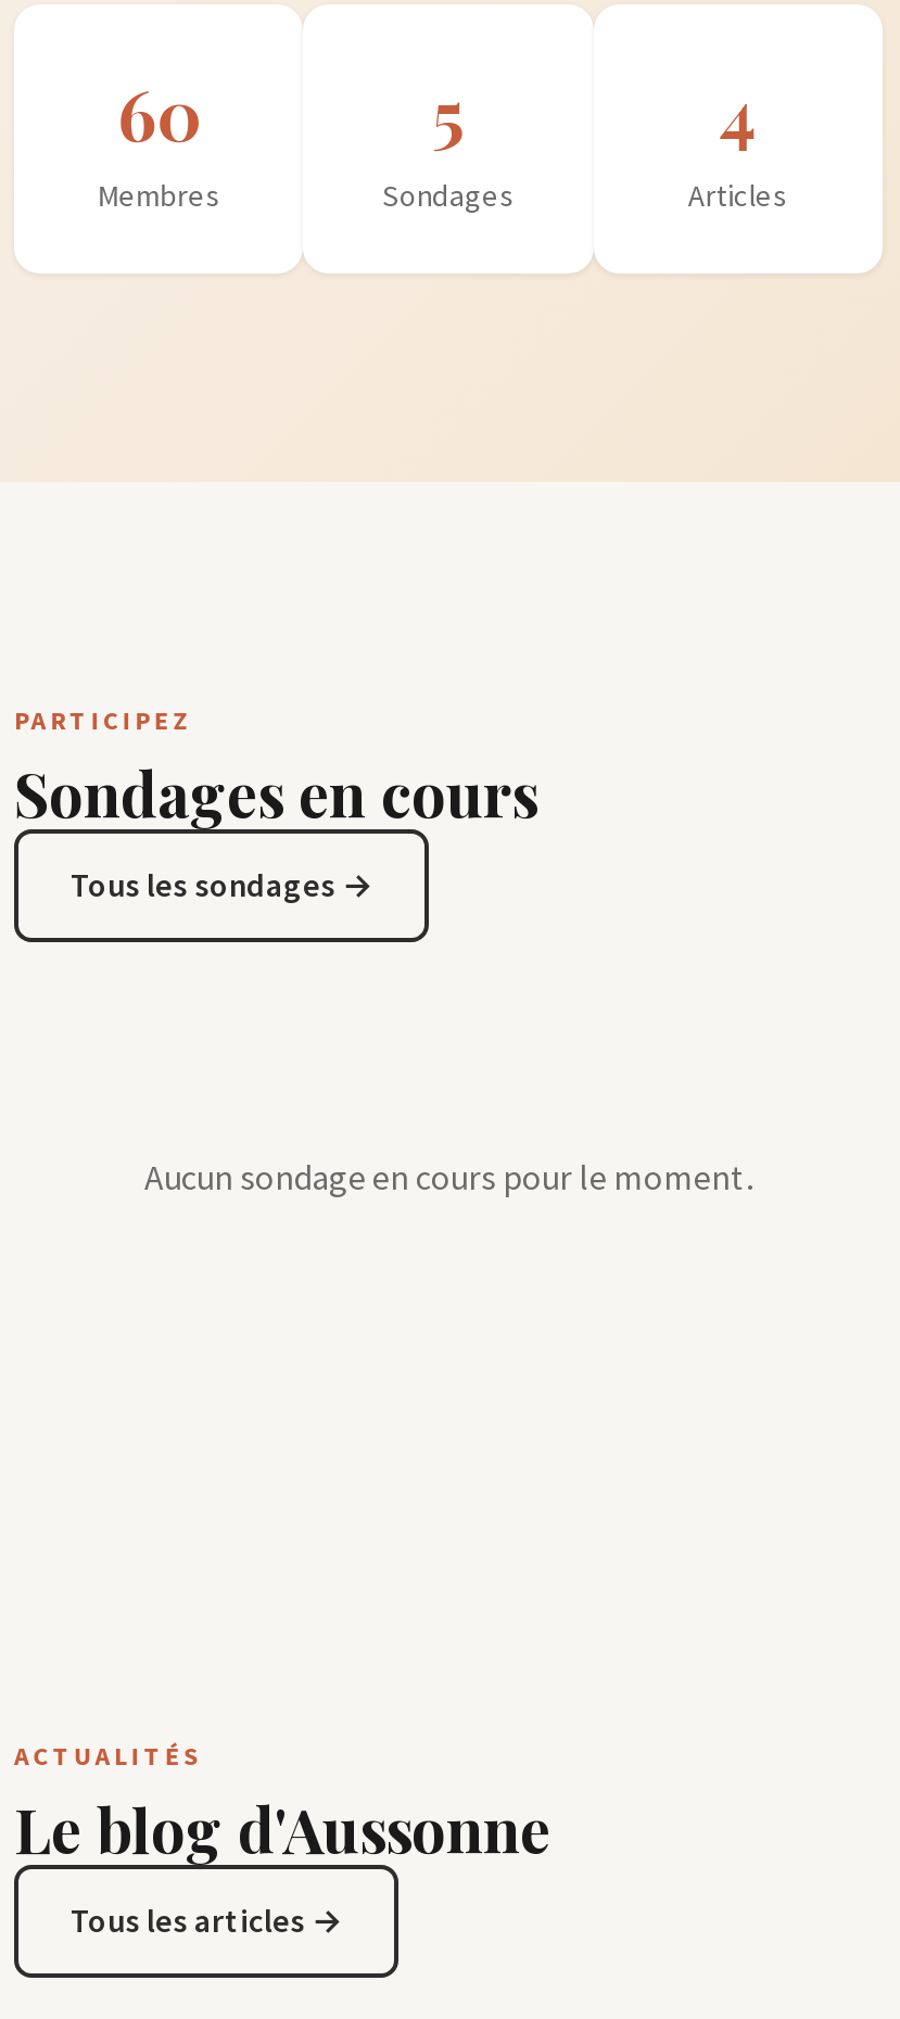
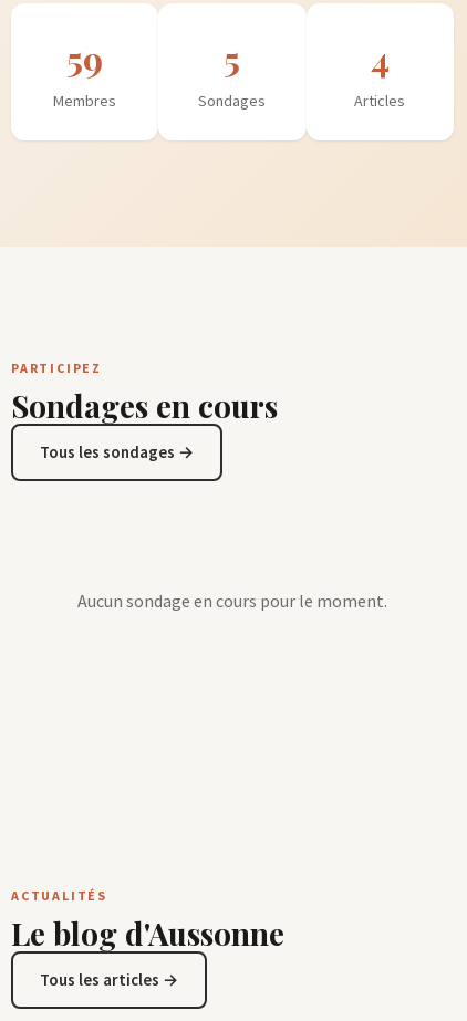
- 60
+ 59
